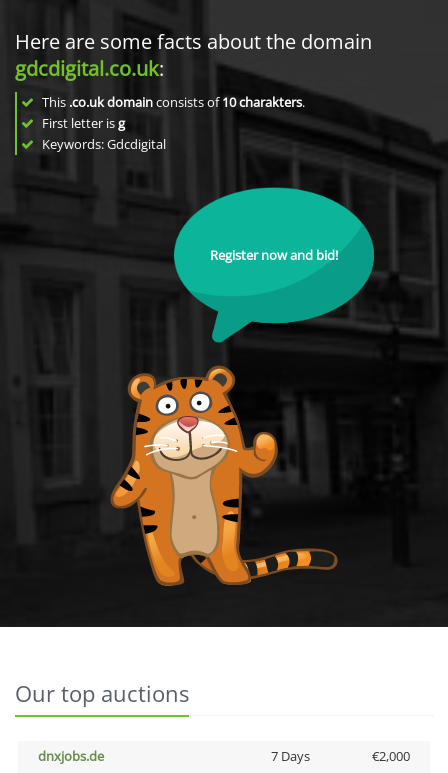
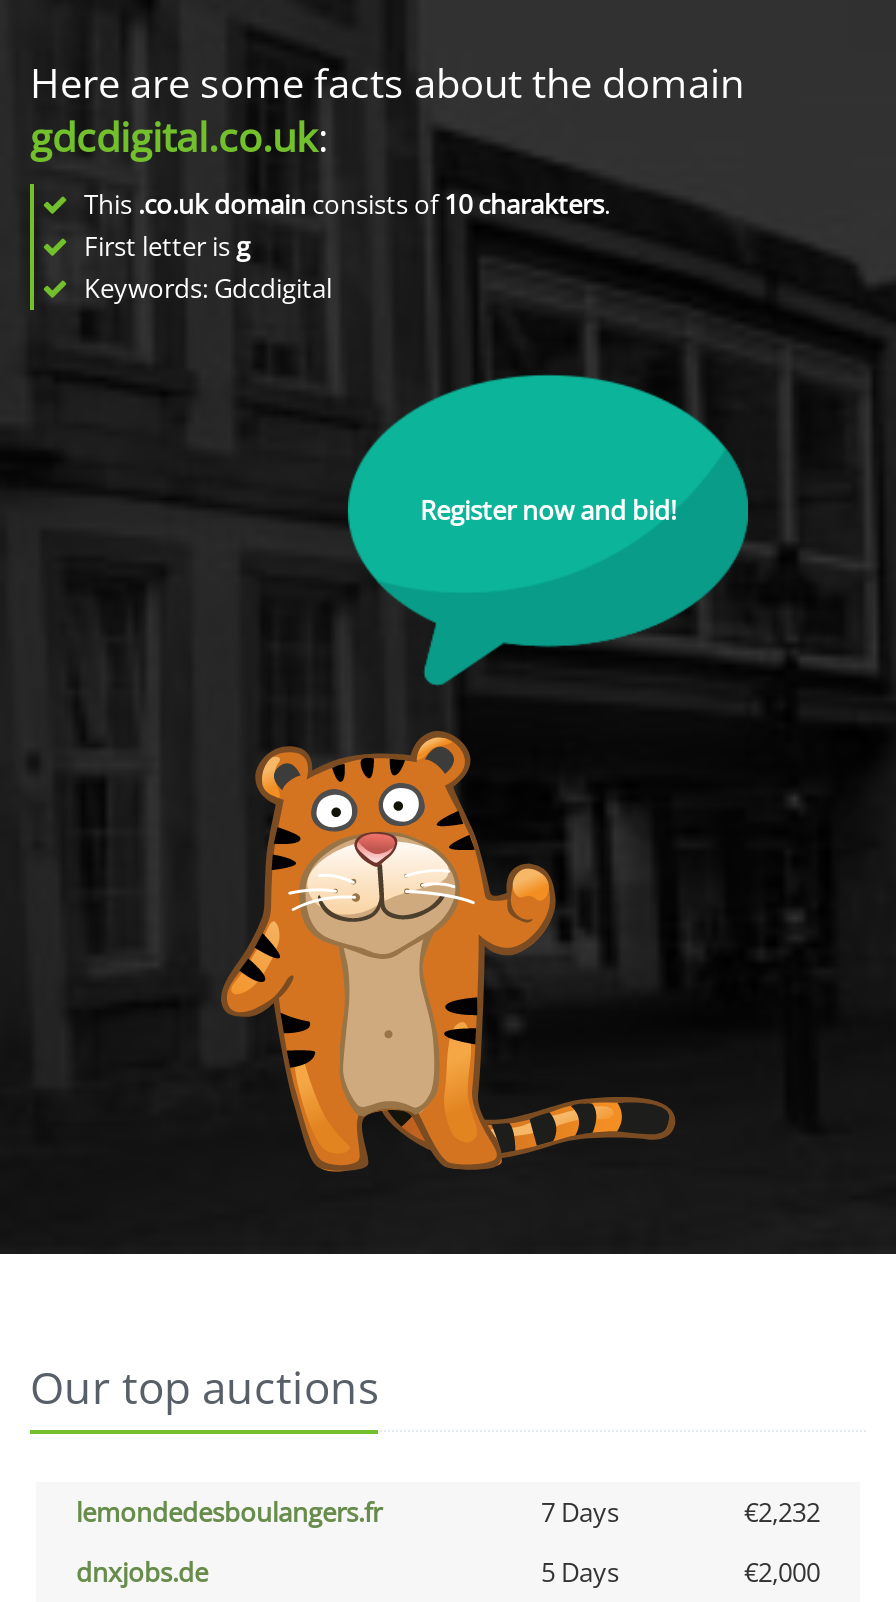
+ lemondedesboulangers.fr
+ 7 Days
+ €2,232

- 7 Days
+ 5 Days
